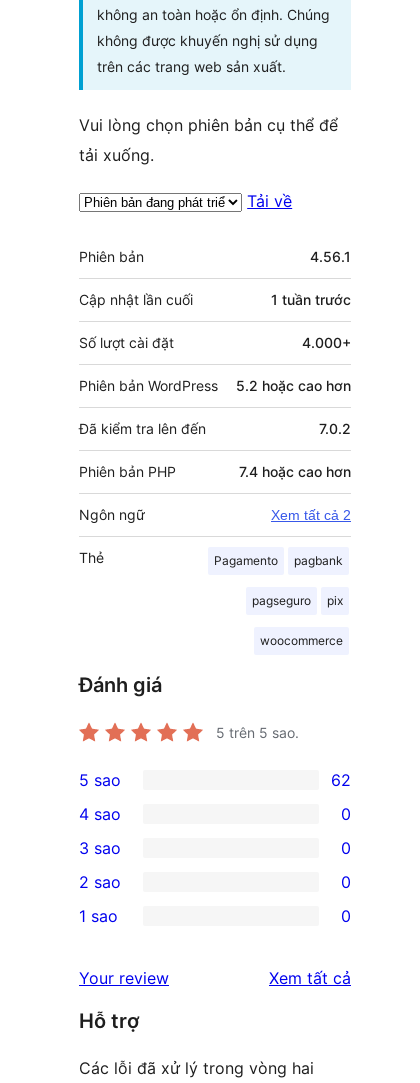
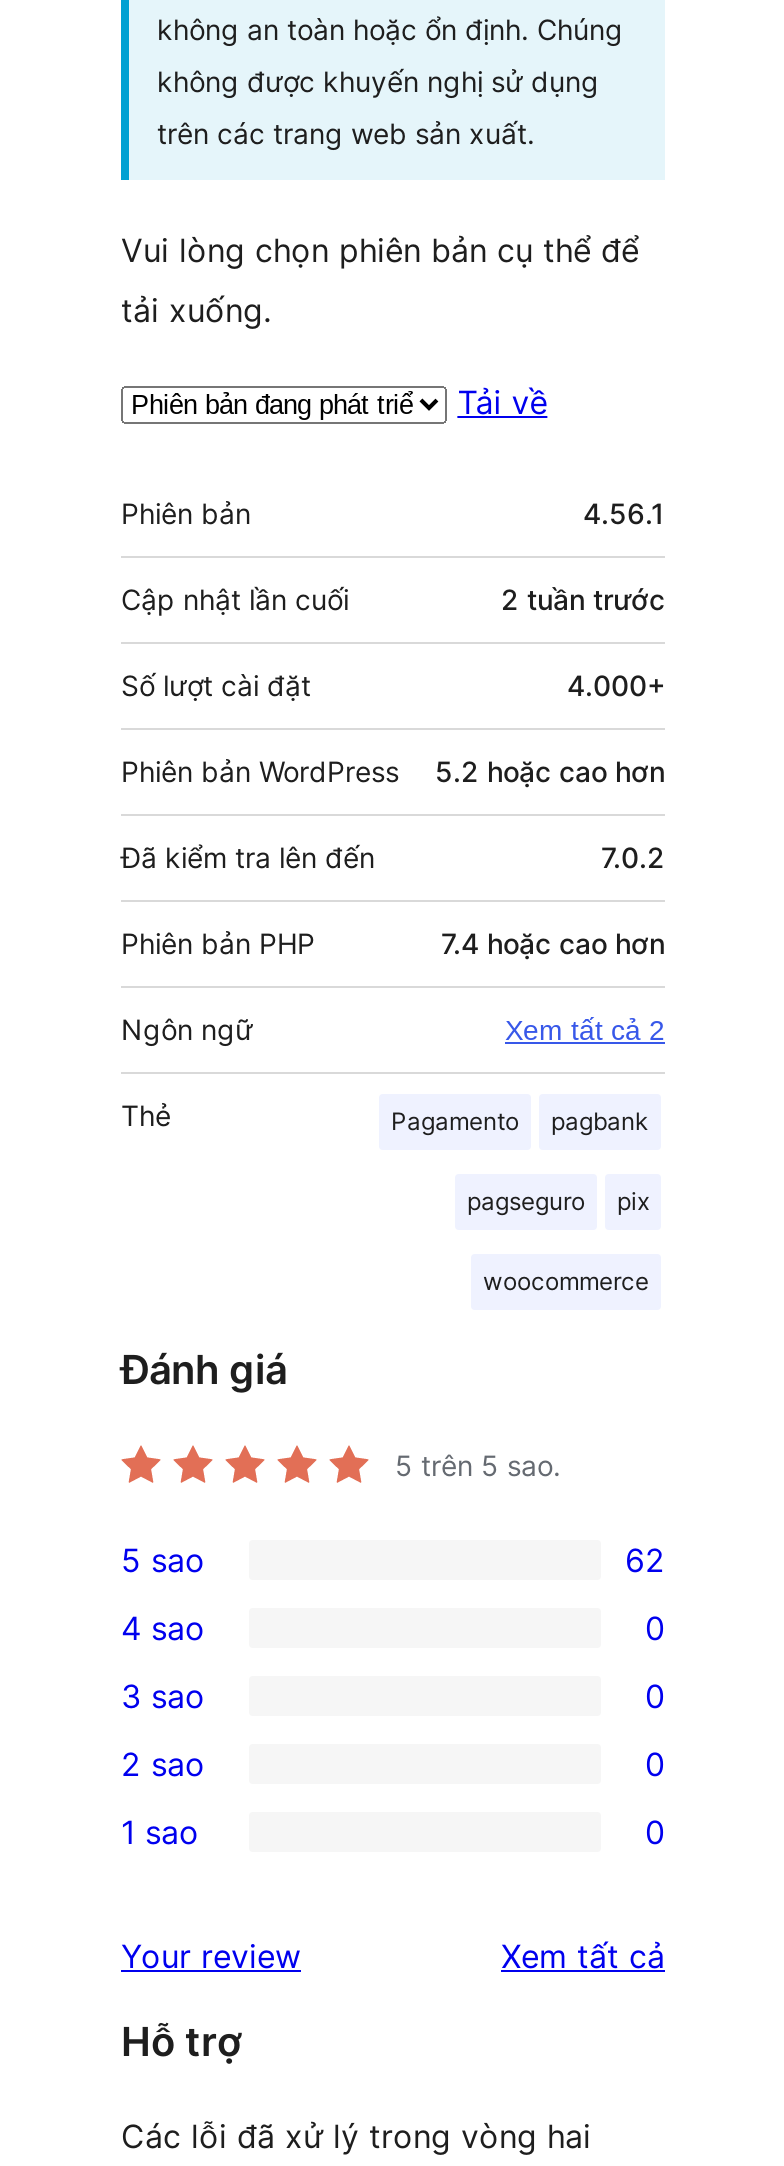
- 1 tuần trước
+ 2 tuần trước
